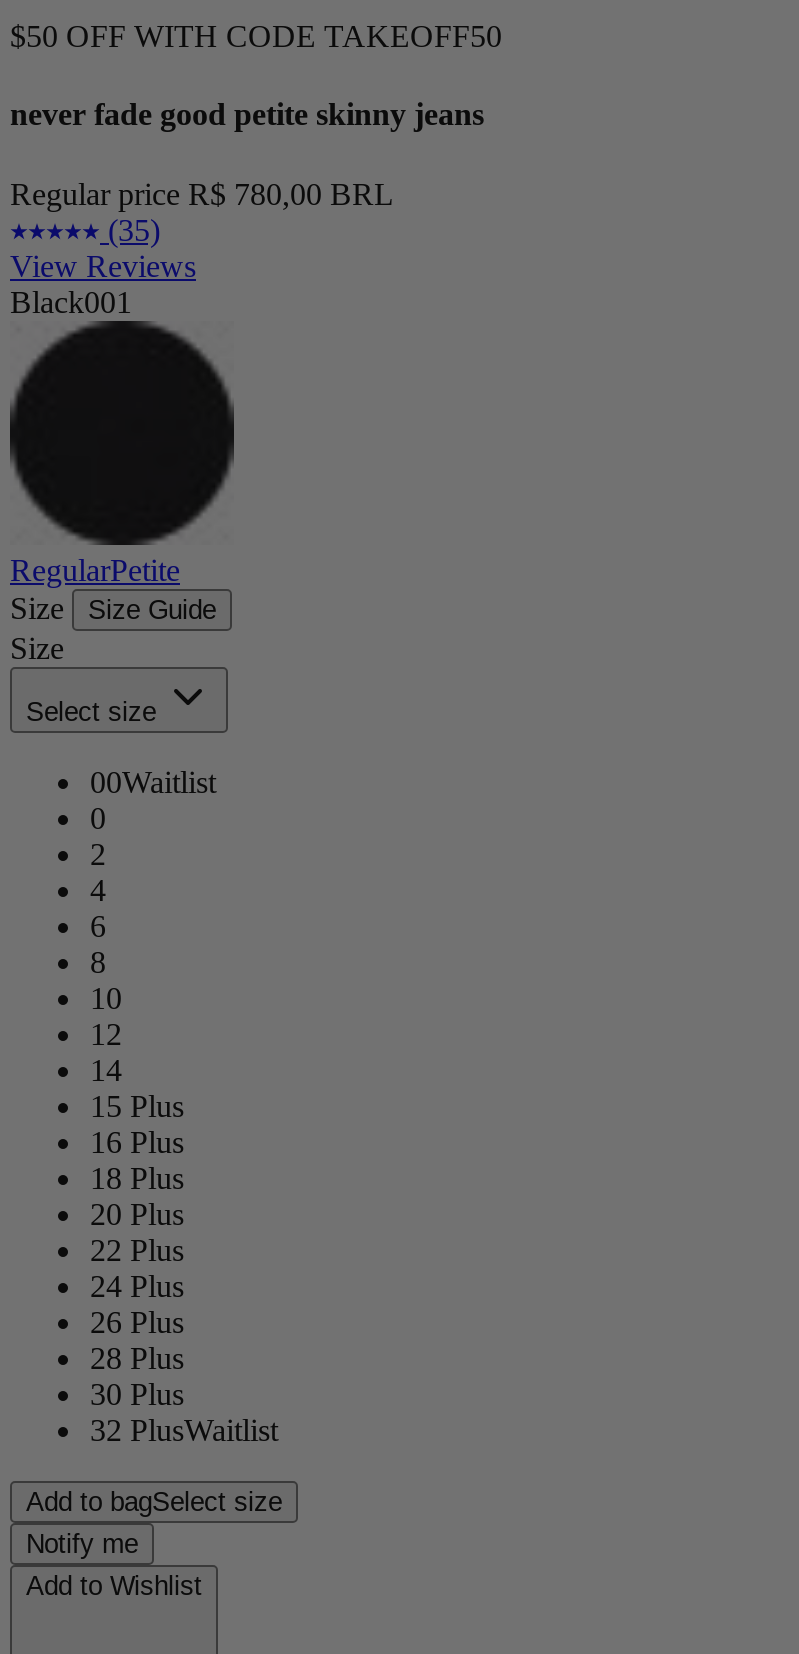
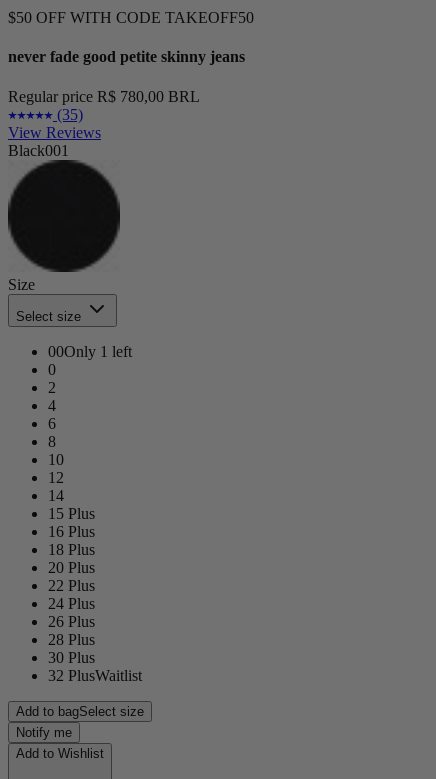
- RegularPetite
- Size
- Size Guide

- 00Waitlist
+ 00Only 1 left
